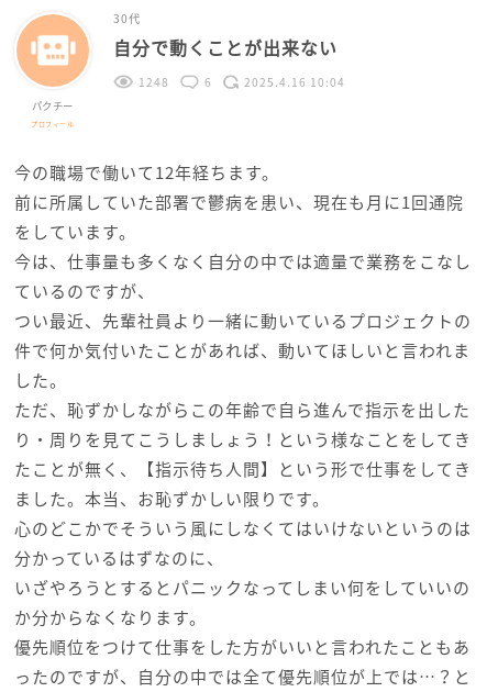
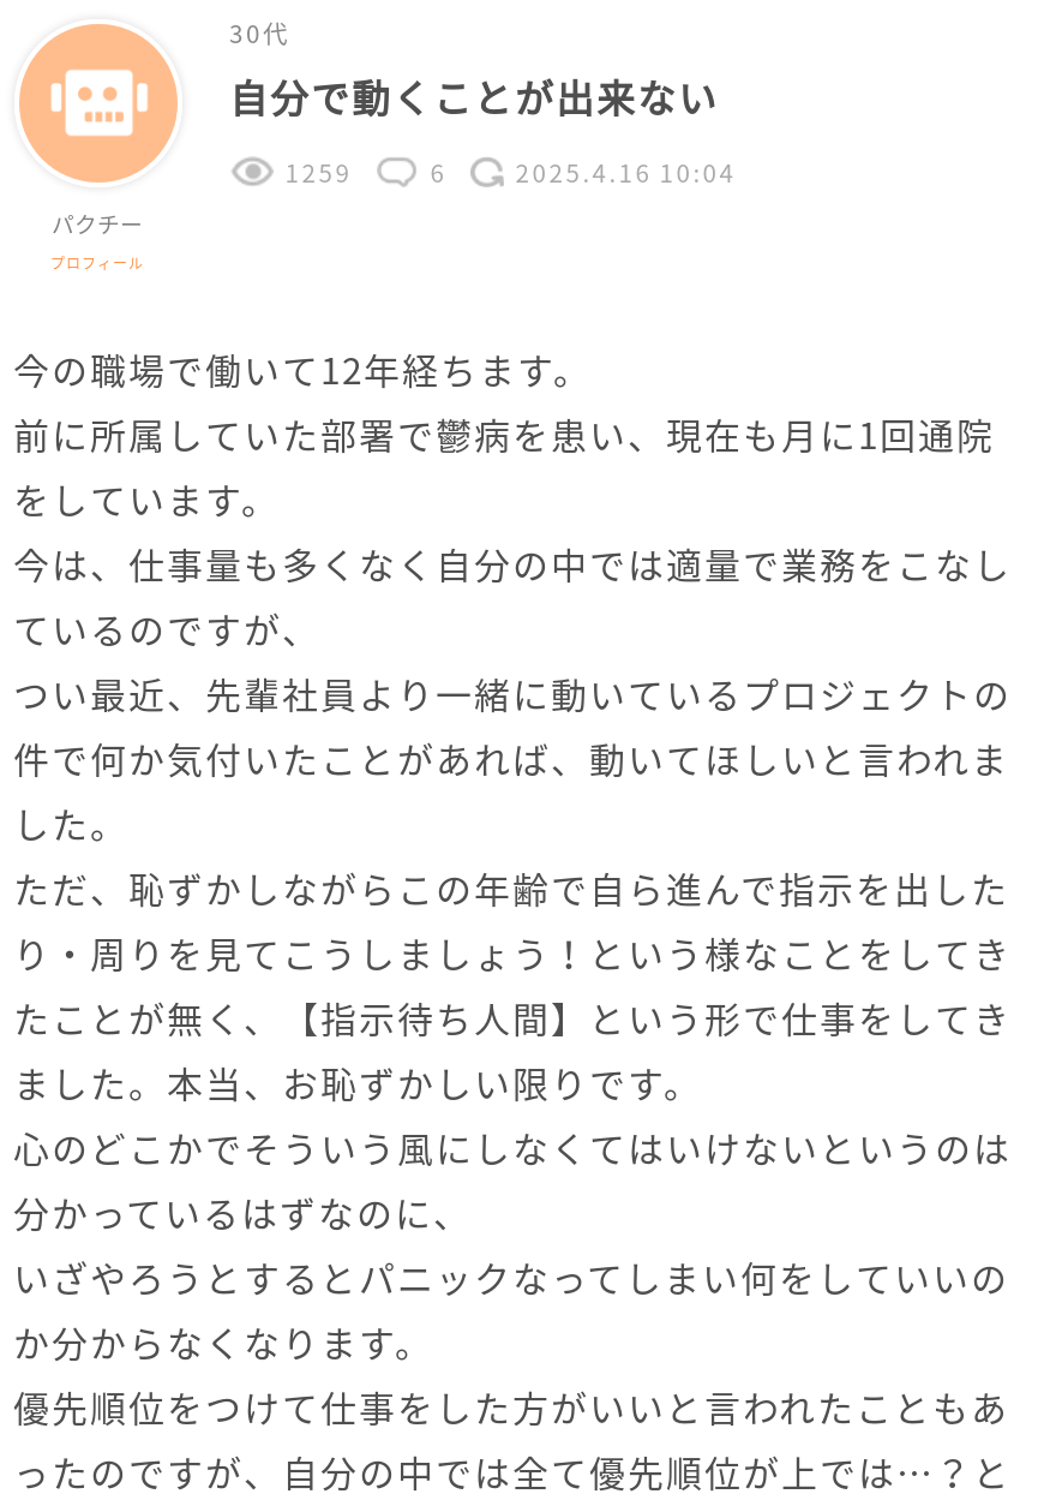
- 1248
+ 1259
